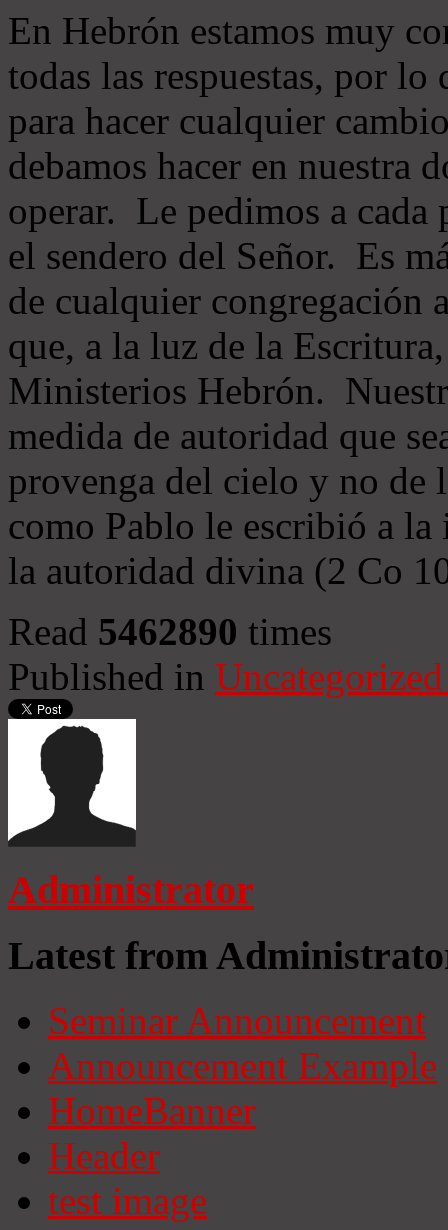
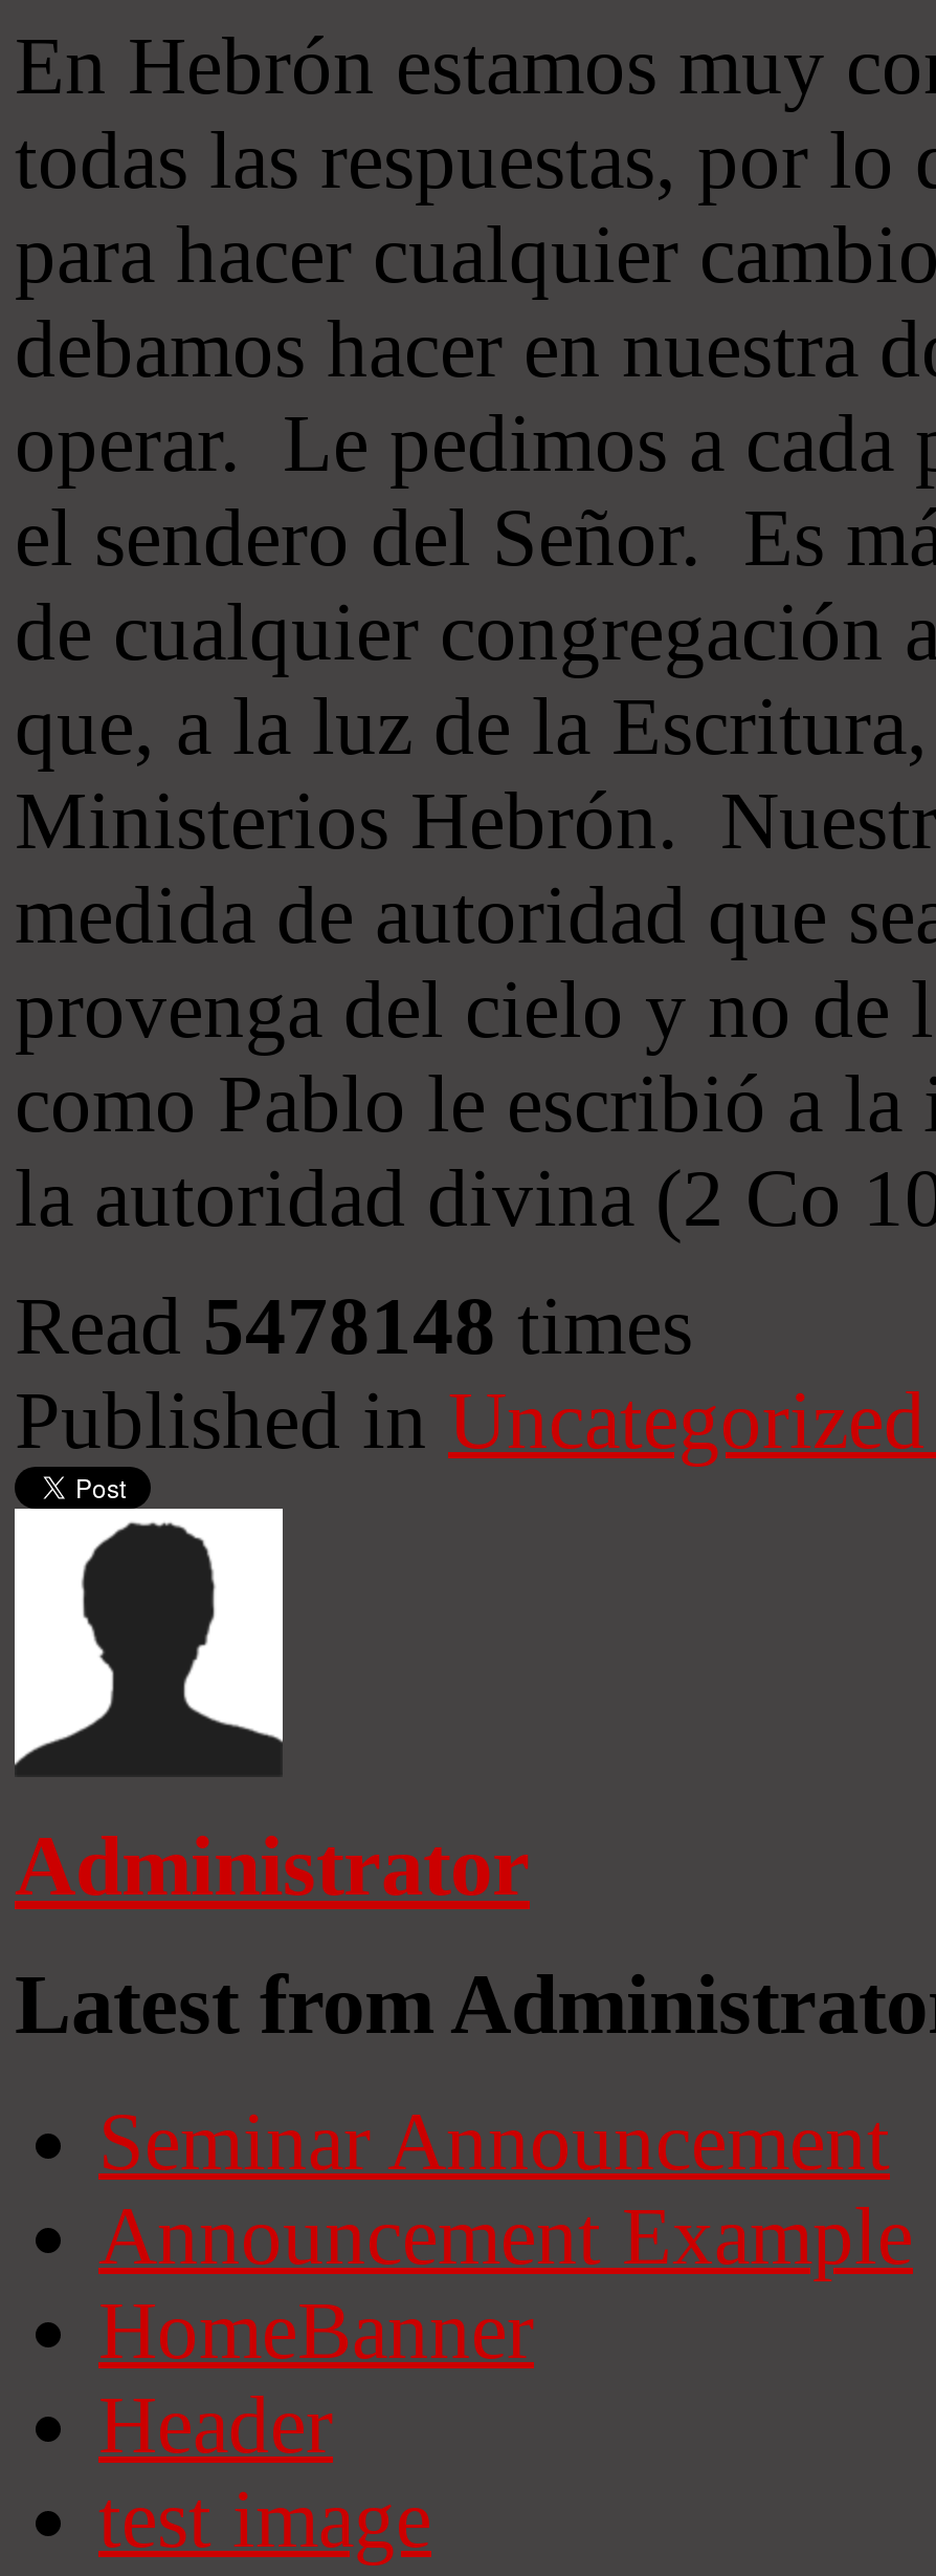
- Read 5462890 times
+ Read 5478148 times
